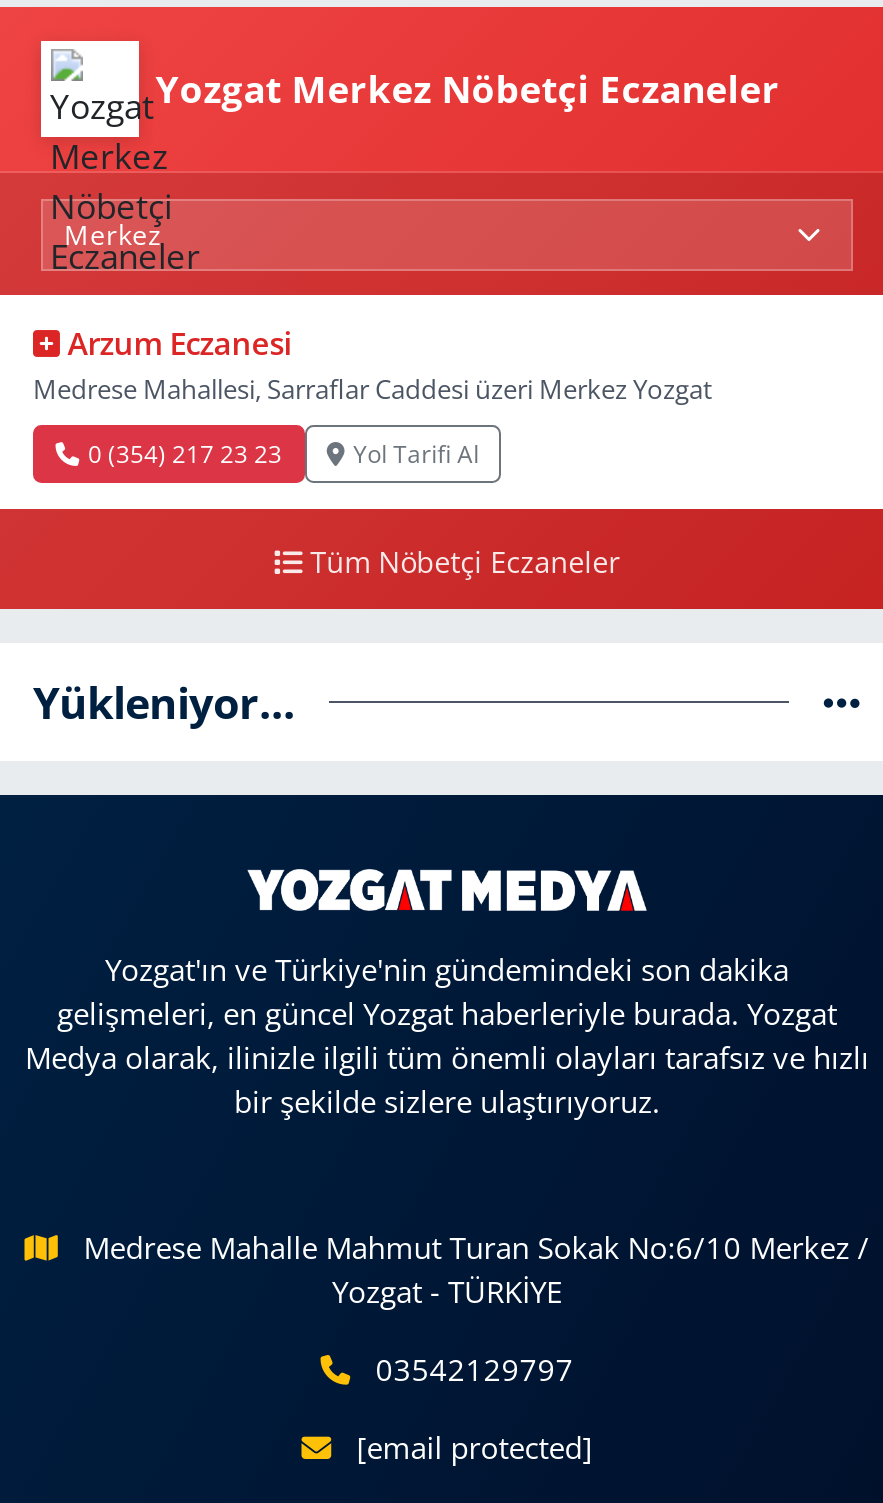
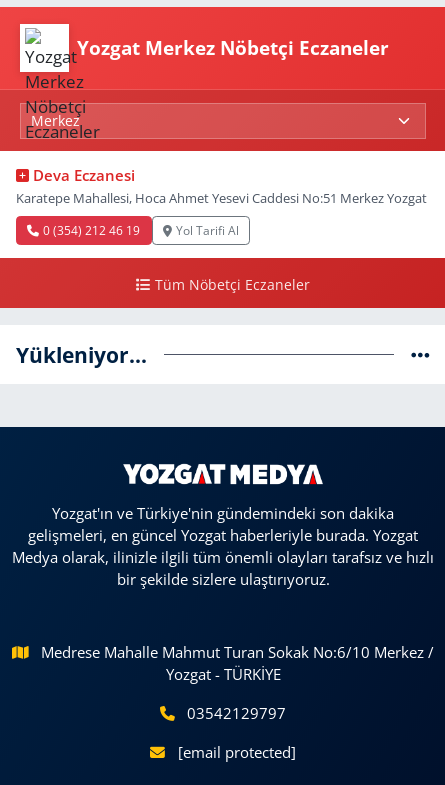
- Arzum Eczanesi
- Medrese Mahallesi, Sarraflar Caddesi üzeri Merkez Yozgat
+ Deva Eczanesi
+ Karatepe Mahallesi, Hoca Ahmet Yesevi Caddesi No:51 Merkez Yozgat

- 0 (354) 217 23 23
+ 0 (354) 212 46 19
